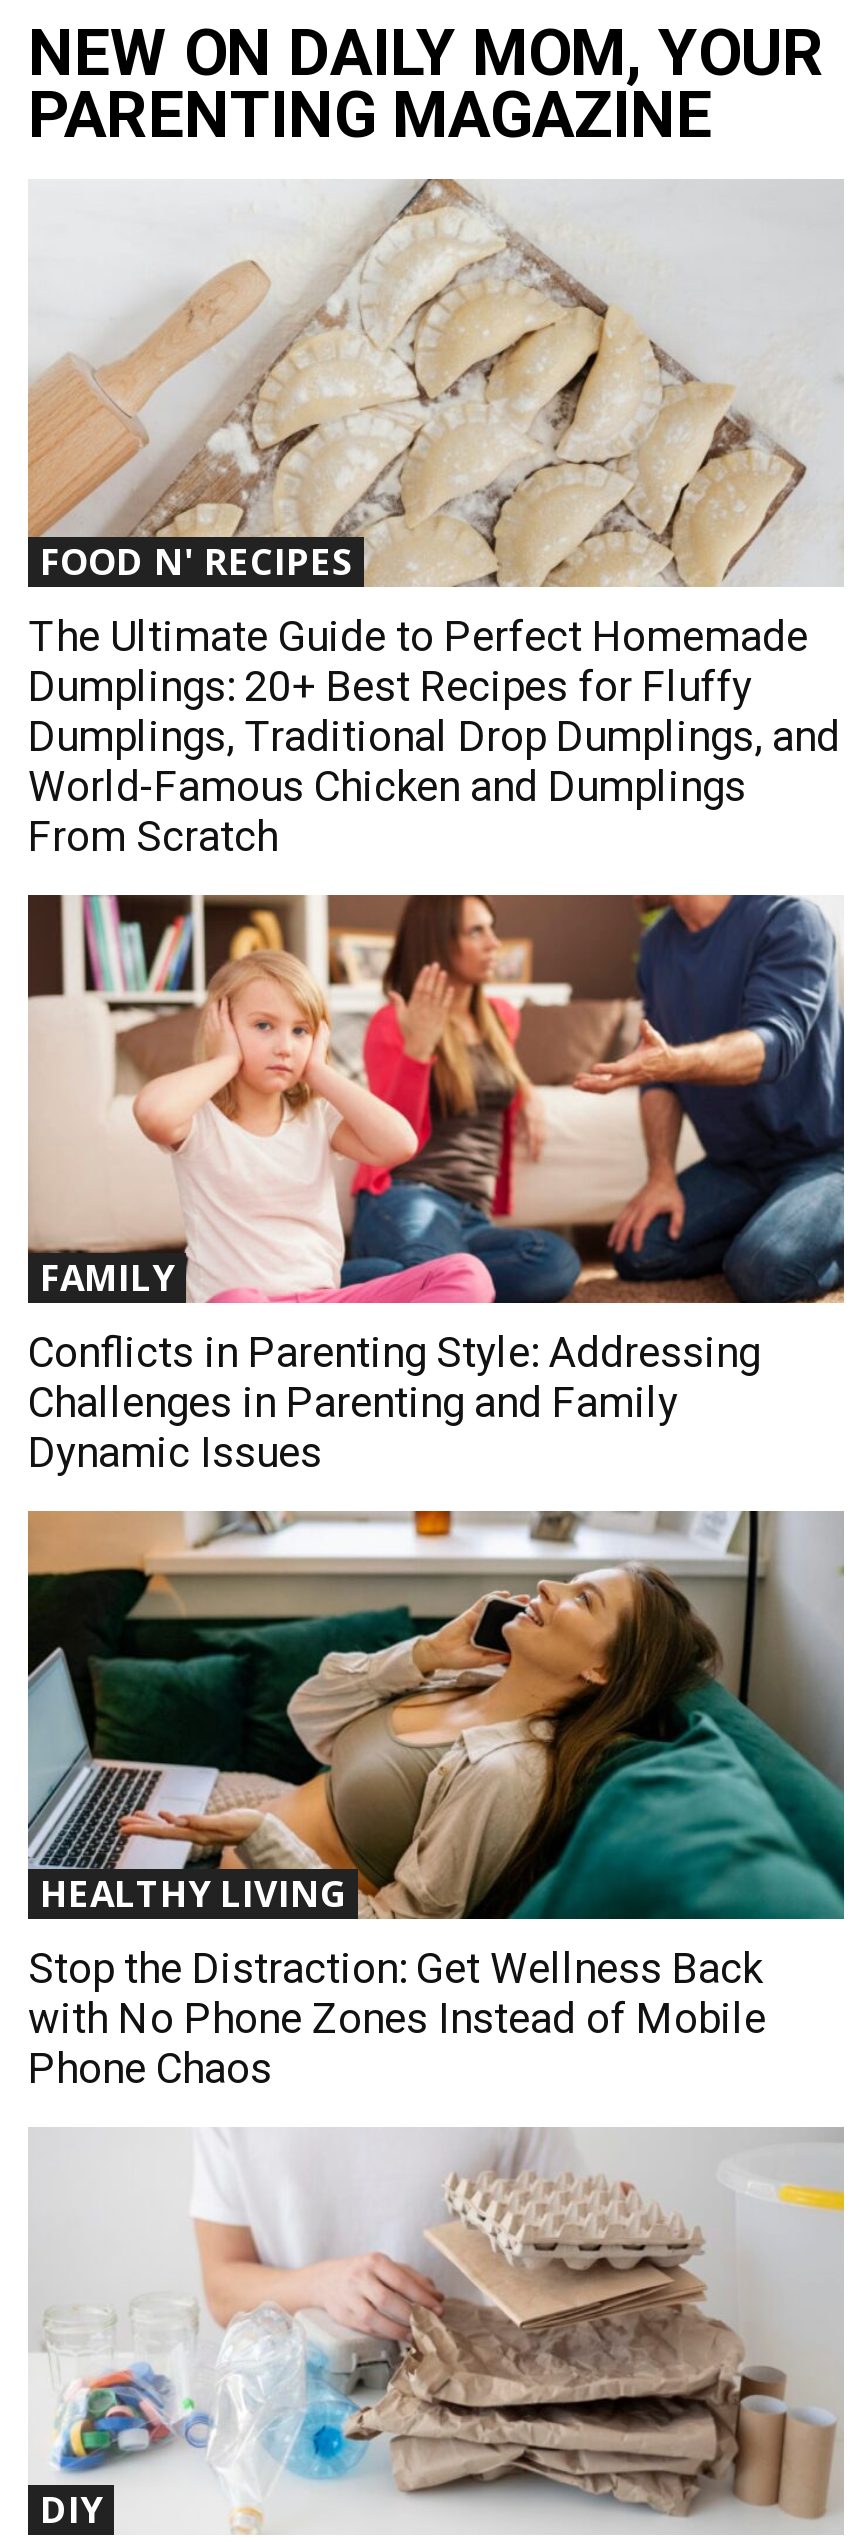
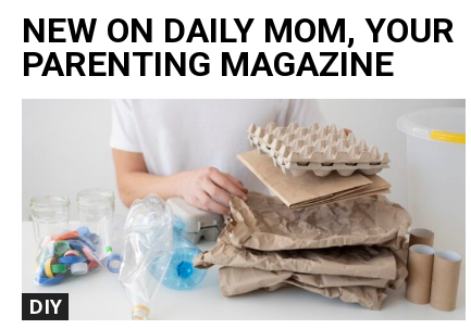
- [image]
- FOOD N' RECIPES
- The Ultimate Guide to Perfect Homemade
- Dumplings: 20+ Best Recipes for Fluffy
- Dumplings, Traditional Drop Dumplings, and
- World-Famous Chicken and Dumplings
- From Scratch

- [image]
- FAMILY
- Conflicts in Parenting Style: Addressing
- Challenges in Parenting and Family
- Dynamic Issues

- [image]
- HEALTHY LIVING
- Stop the Distraction: Get Wellness Back
- with No Phone Zones Instead of Mobile
- Phone Chaos
